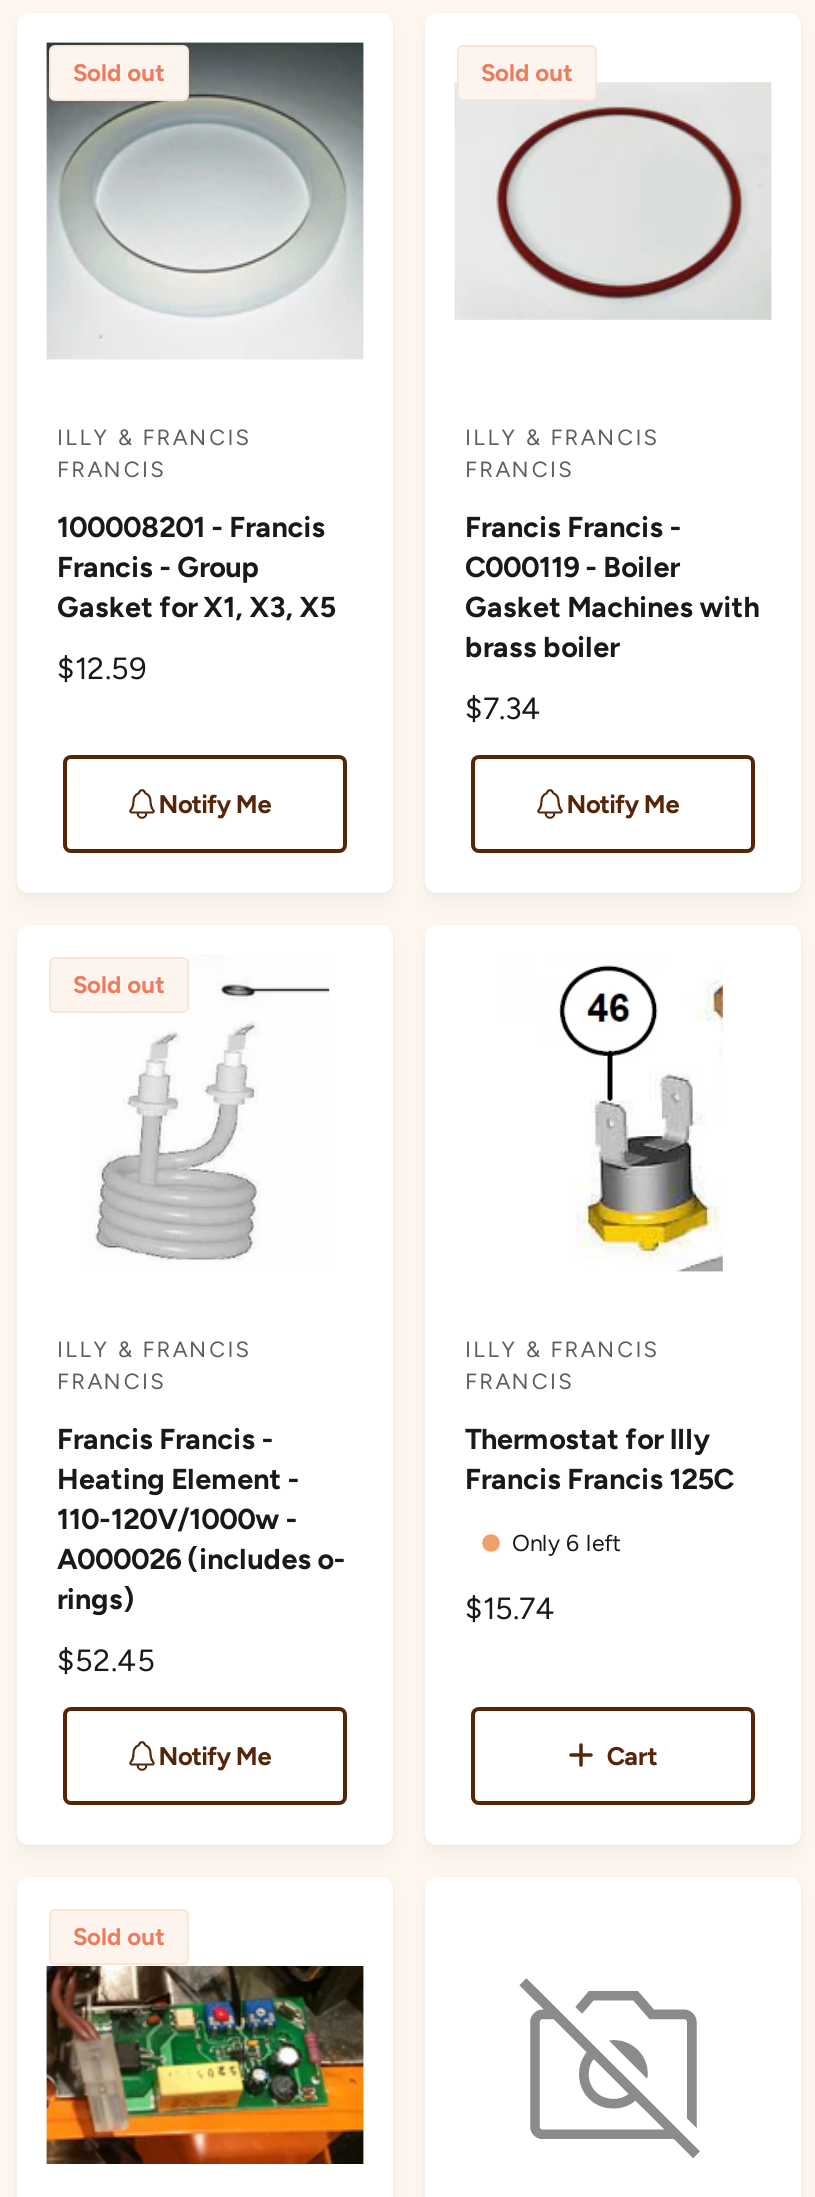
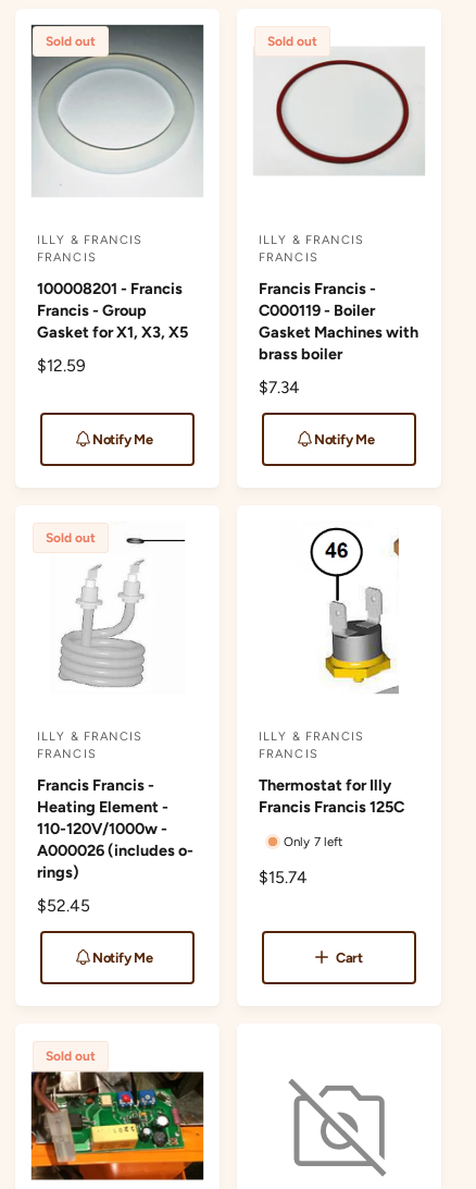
- Only 6 left
+ Only 7 left
